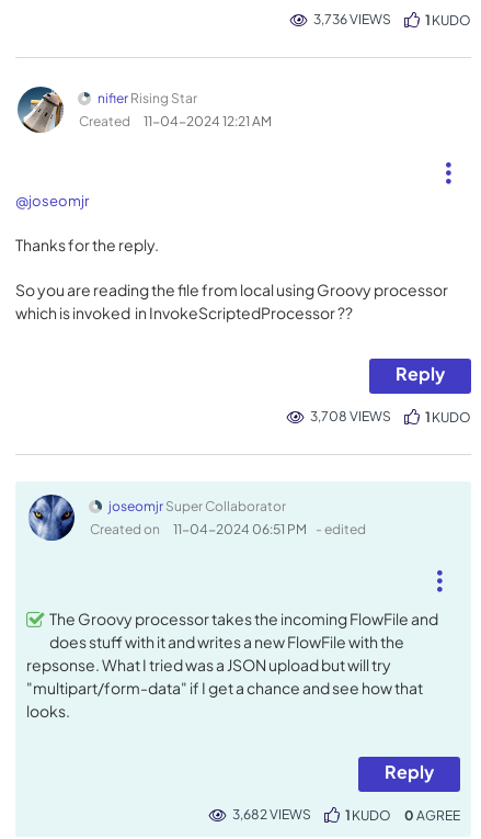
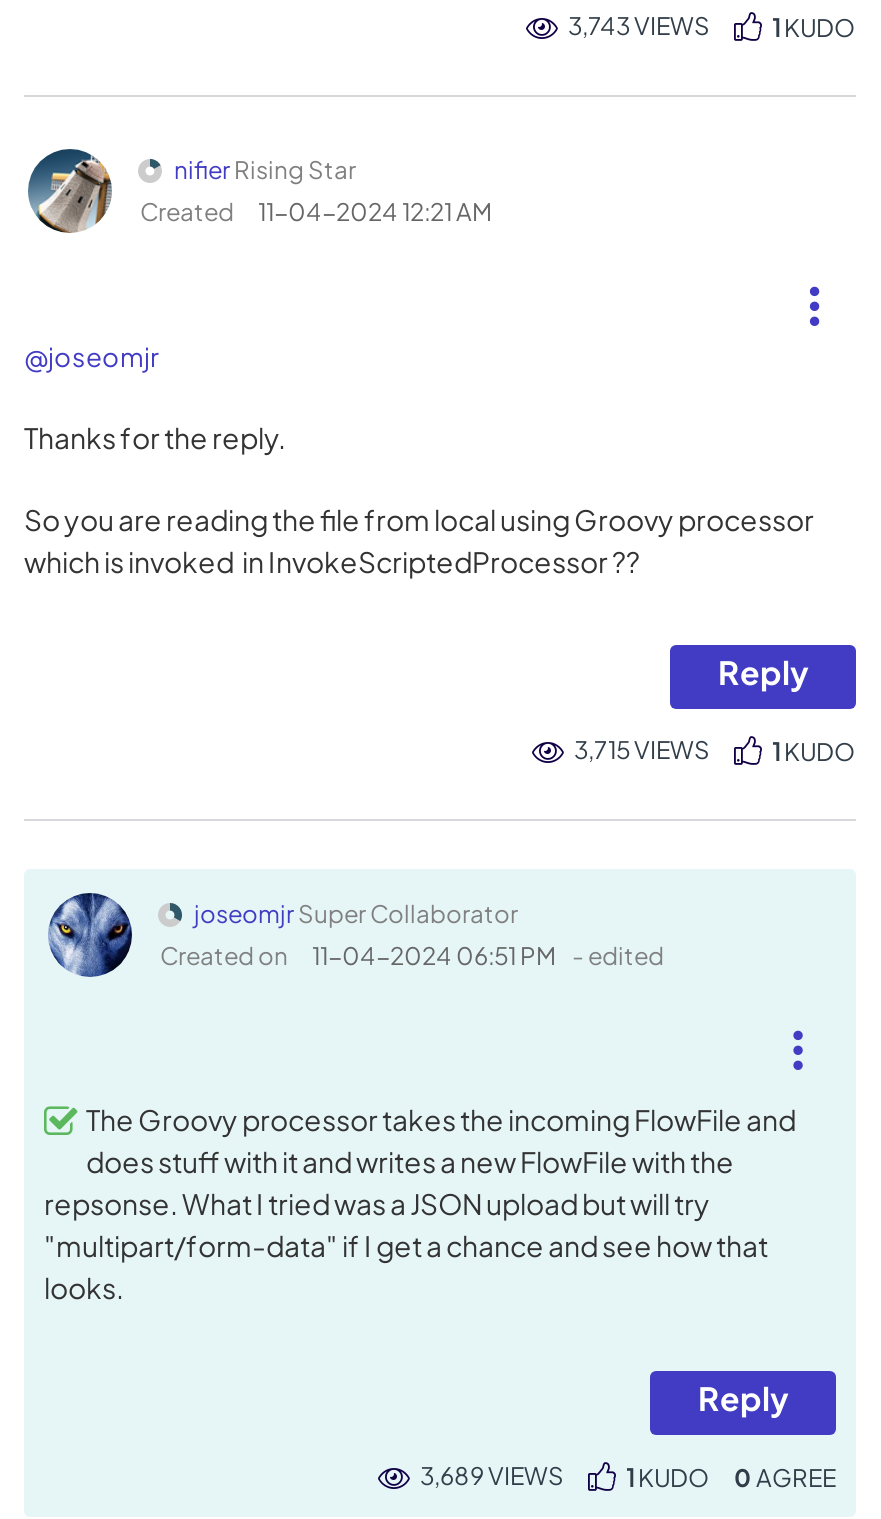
- 3,736 VIEWS
+ 3,743 VIEWS

- 3,708 VIEWS
+ 3,715 VIEWS

- 3,682 VIEWS
+ 3,689 VIEWS
